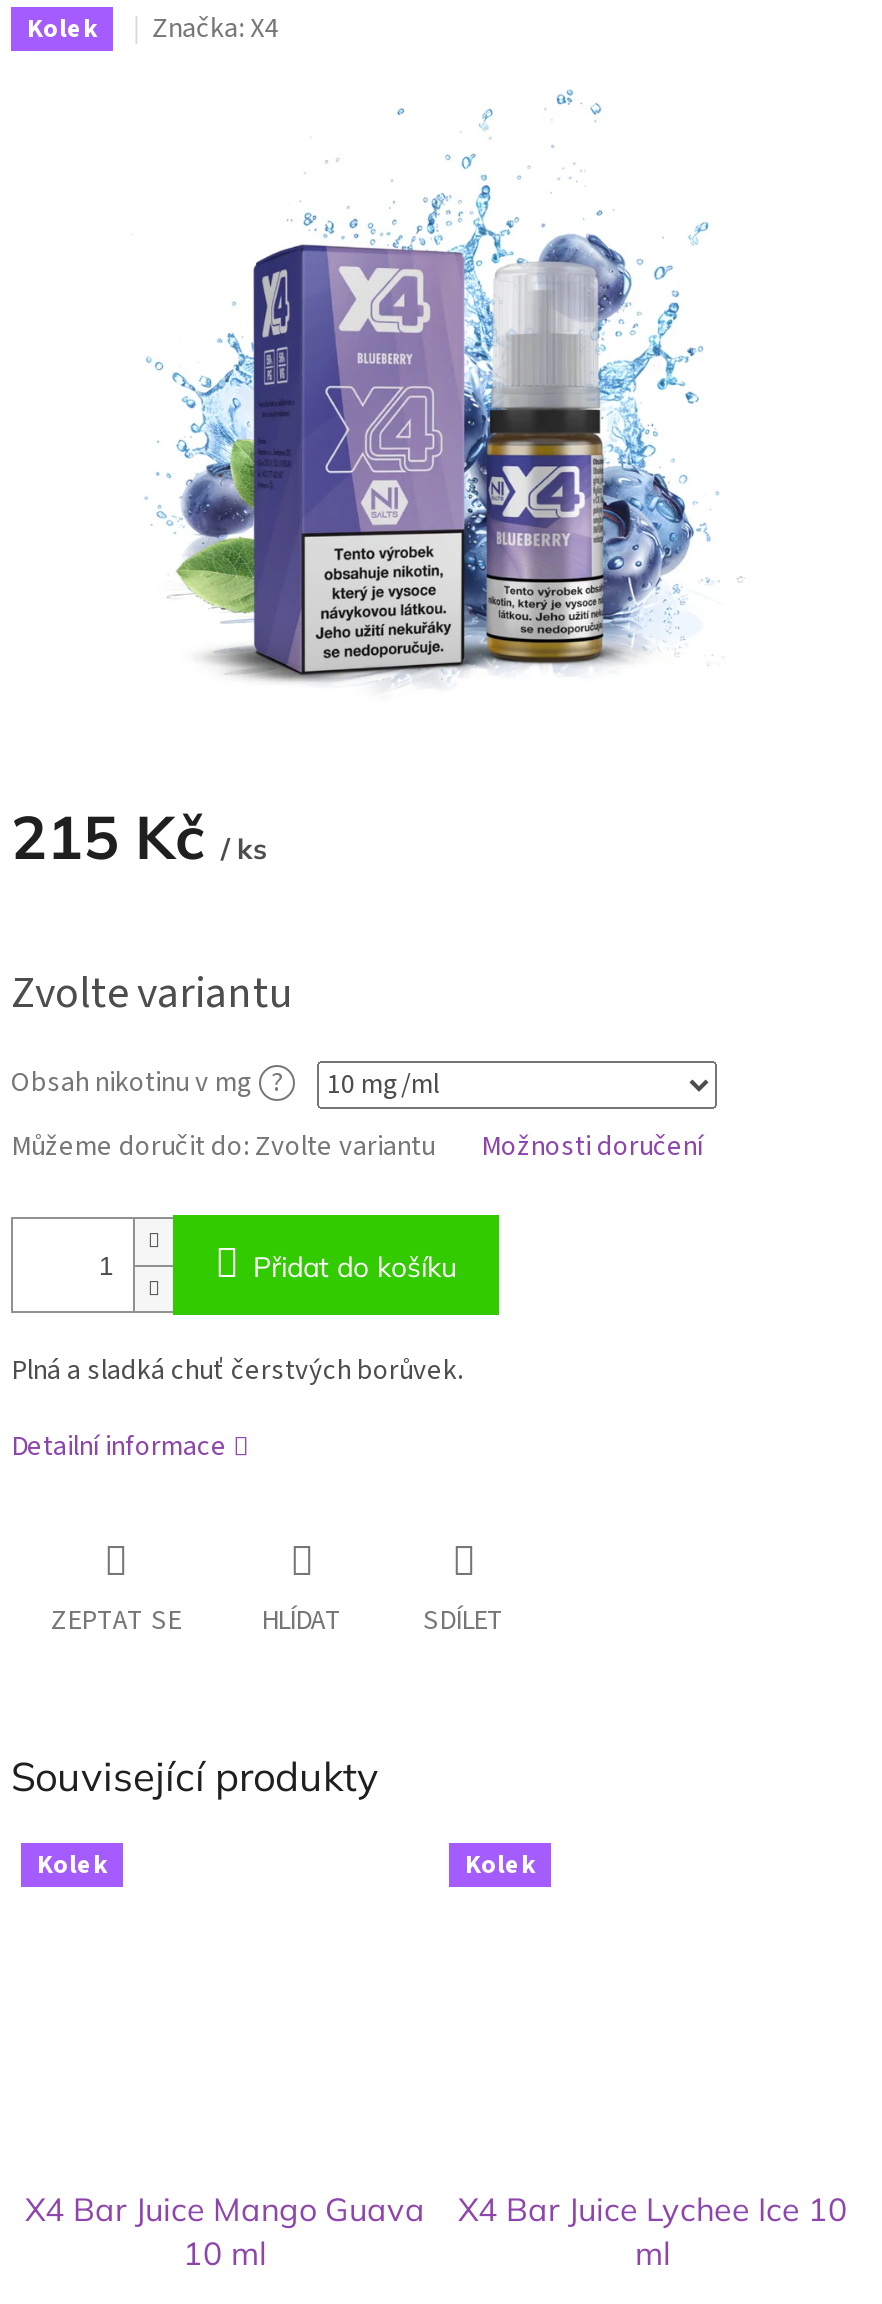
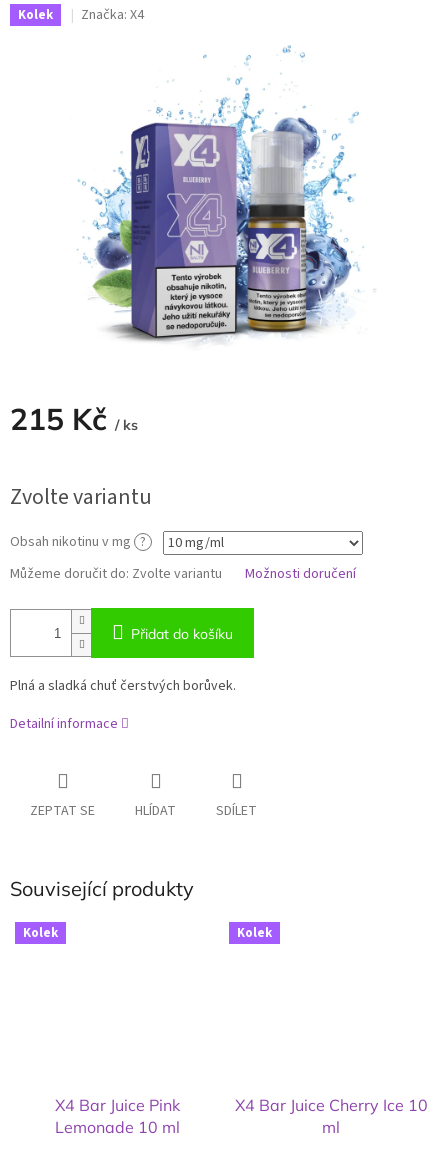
- X4 Bar Juice Mango Guava
- 10 ml
+ X4 Bar Juice Pink
+ Lemonade 10 ml

- X4 Bar Juice Lychee Ice 10
+ X4 Bar Juice Cherry Ice 10
